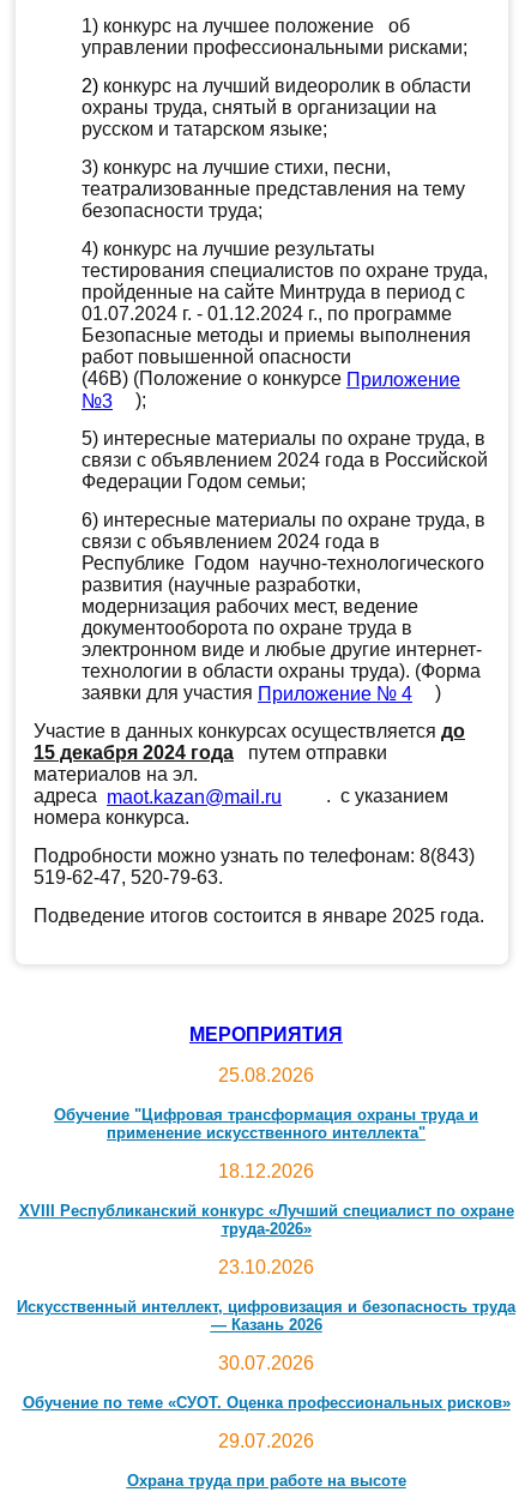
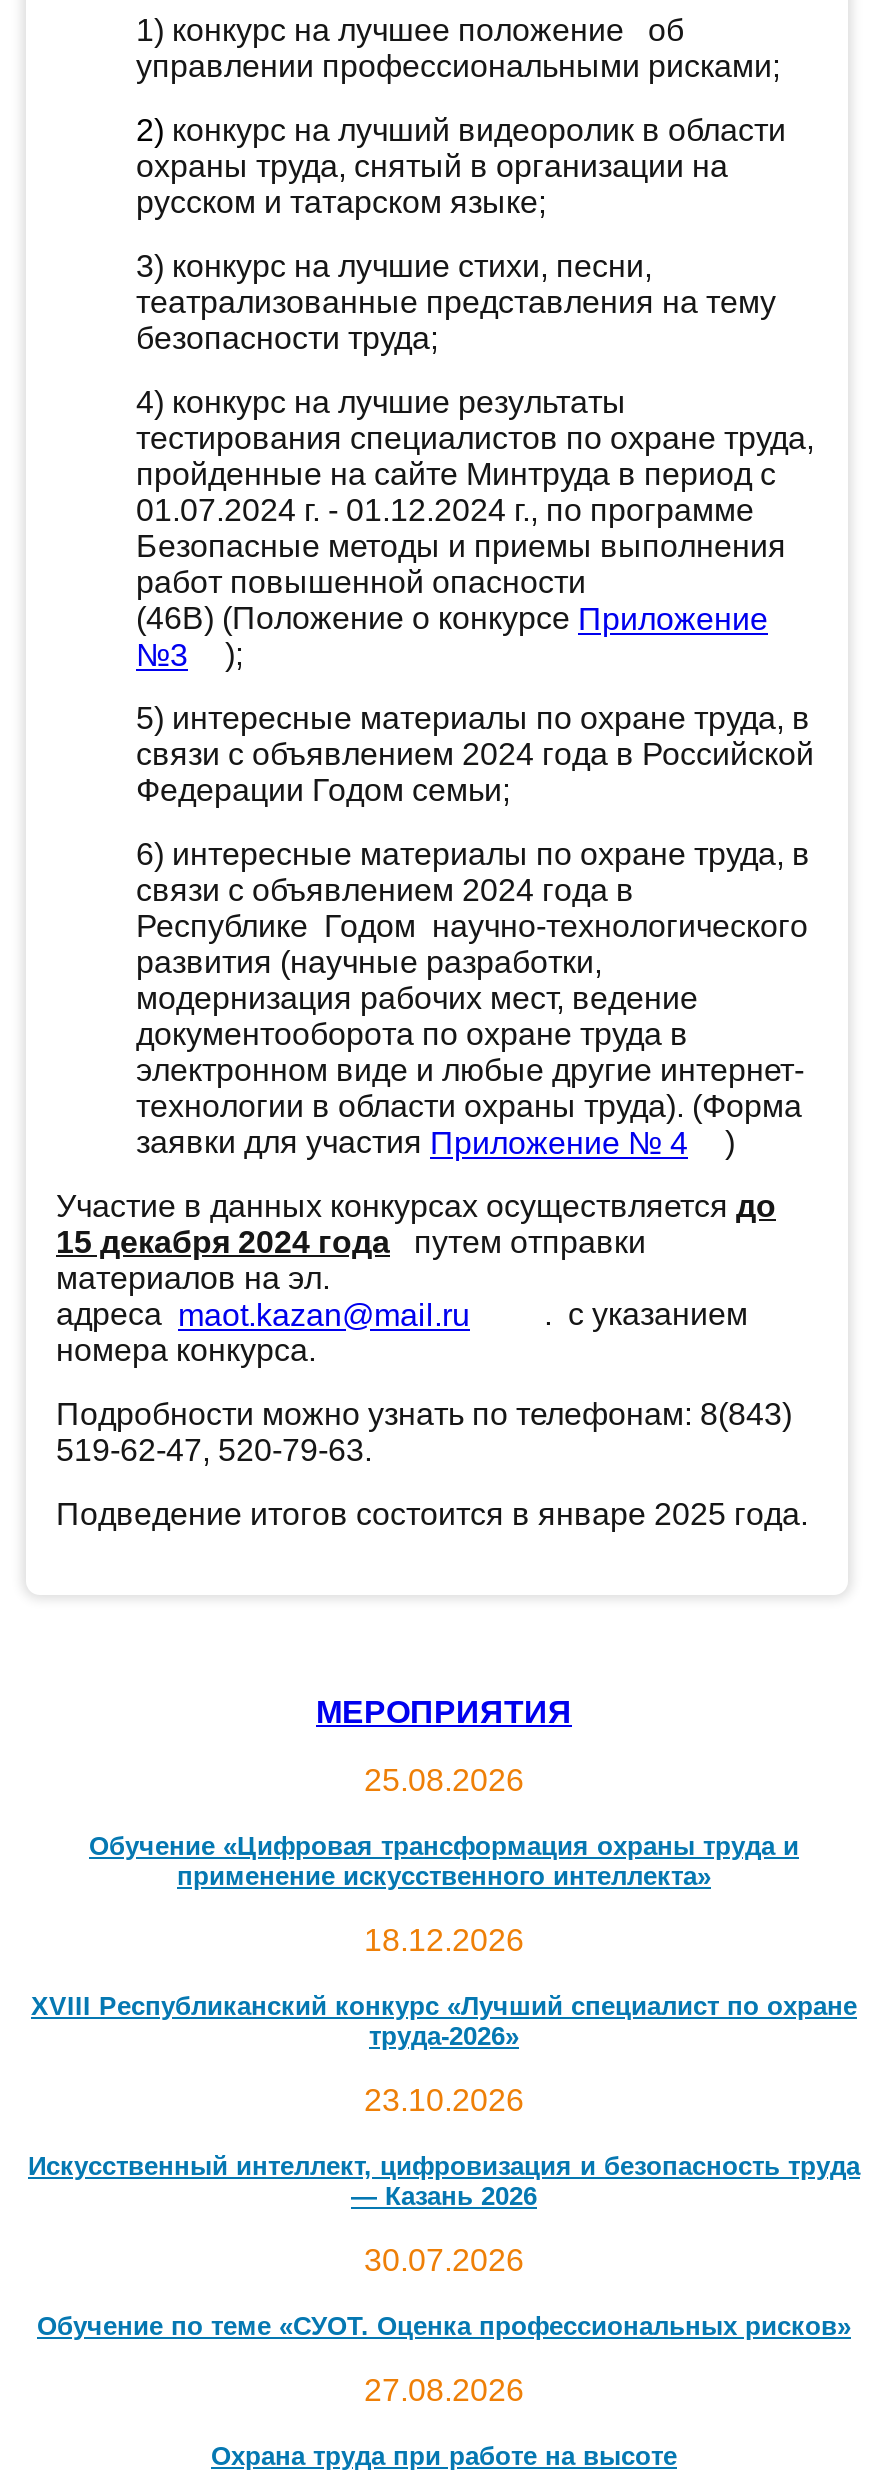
- Обучение "Цифровая трансформация охраны труда и
+ Обучение «Цифровая трансформация охраны труда и

- применение искусственного интеллекта"
+ применение искусственного интеллекта»

- 29.07.2026
+ 27.08.2026
